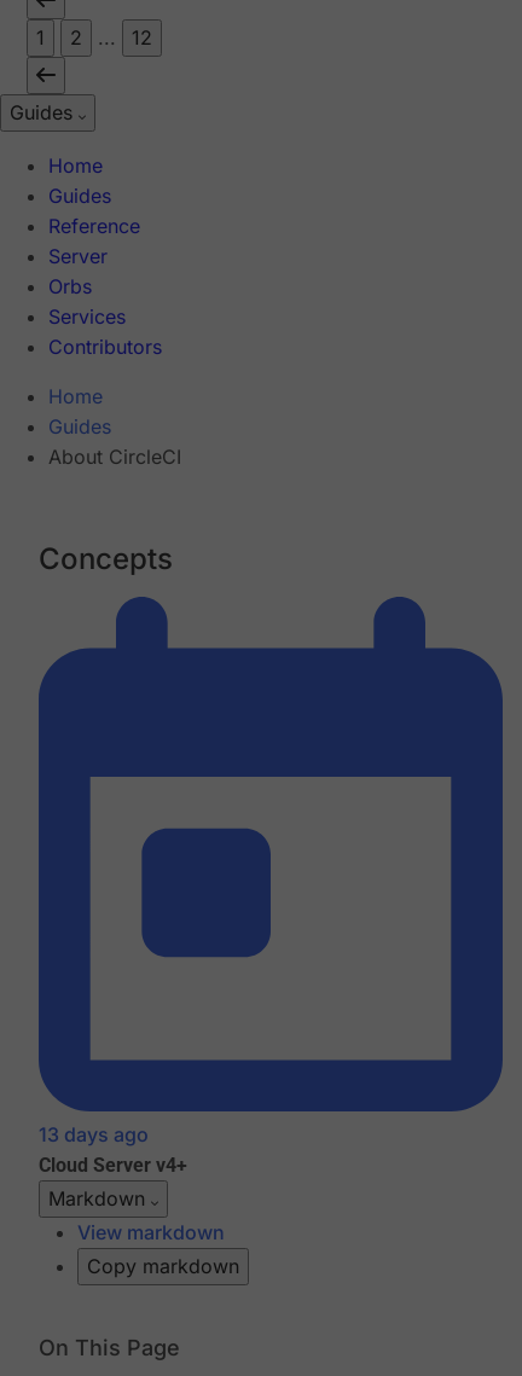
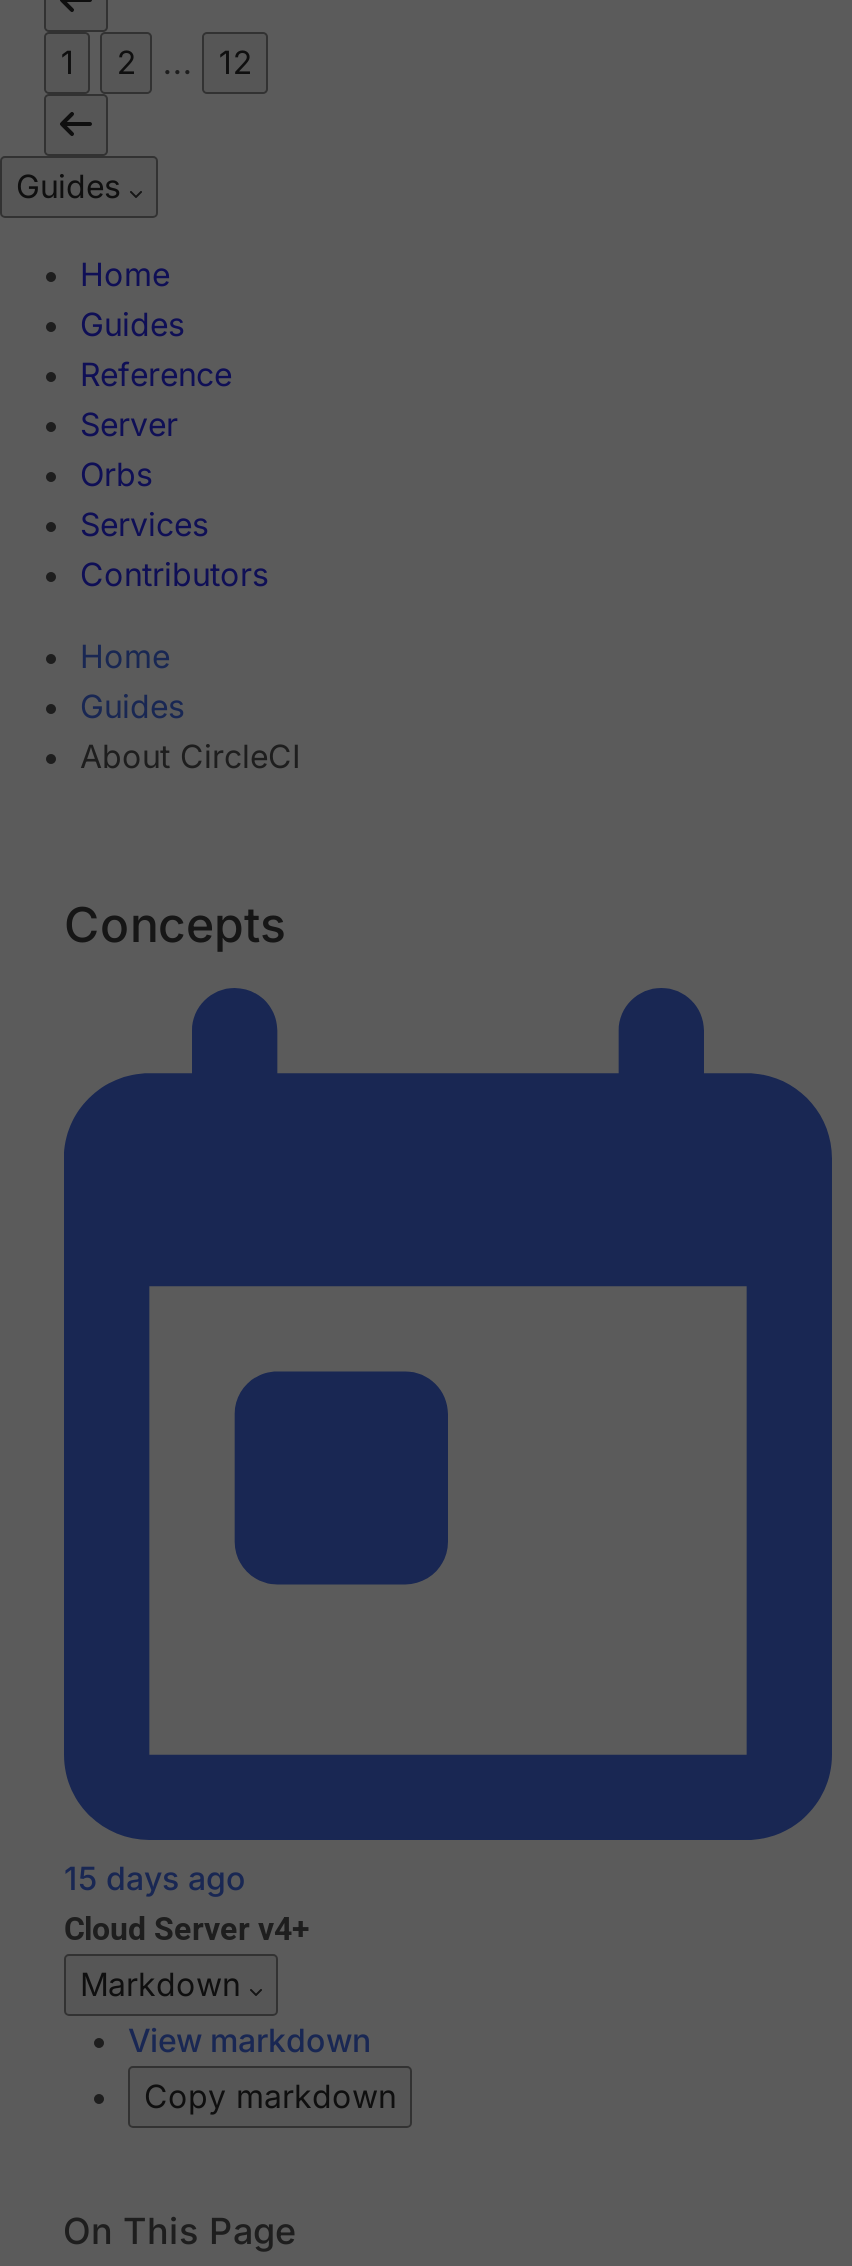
- 13 days ago
+ 15 days ago
